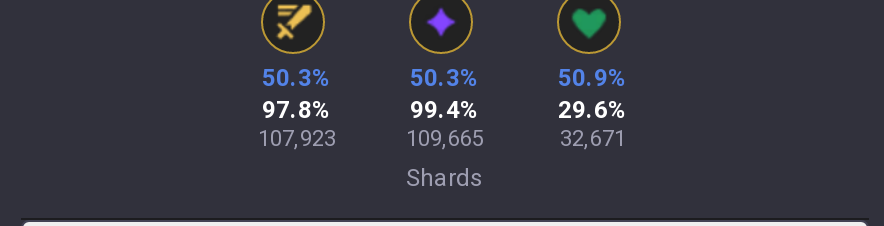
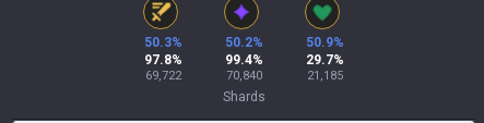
- 50.3%
+ 50.2%

- 29.6%
+ 29.7%

- 107,923
+ 69,722

- 109,665
+ 70,840

- 32,671
+ 21,185
